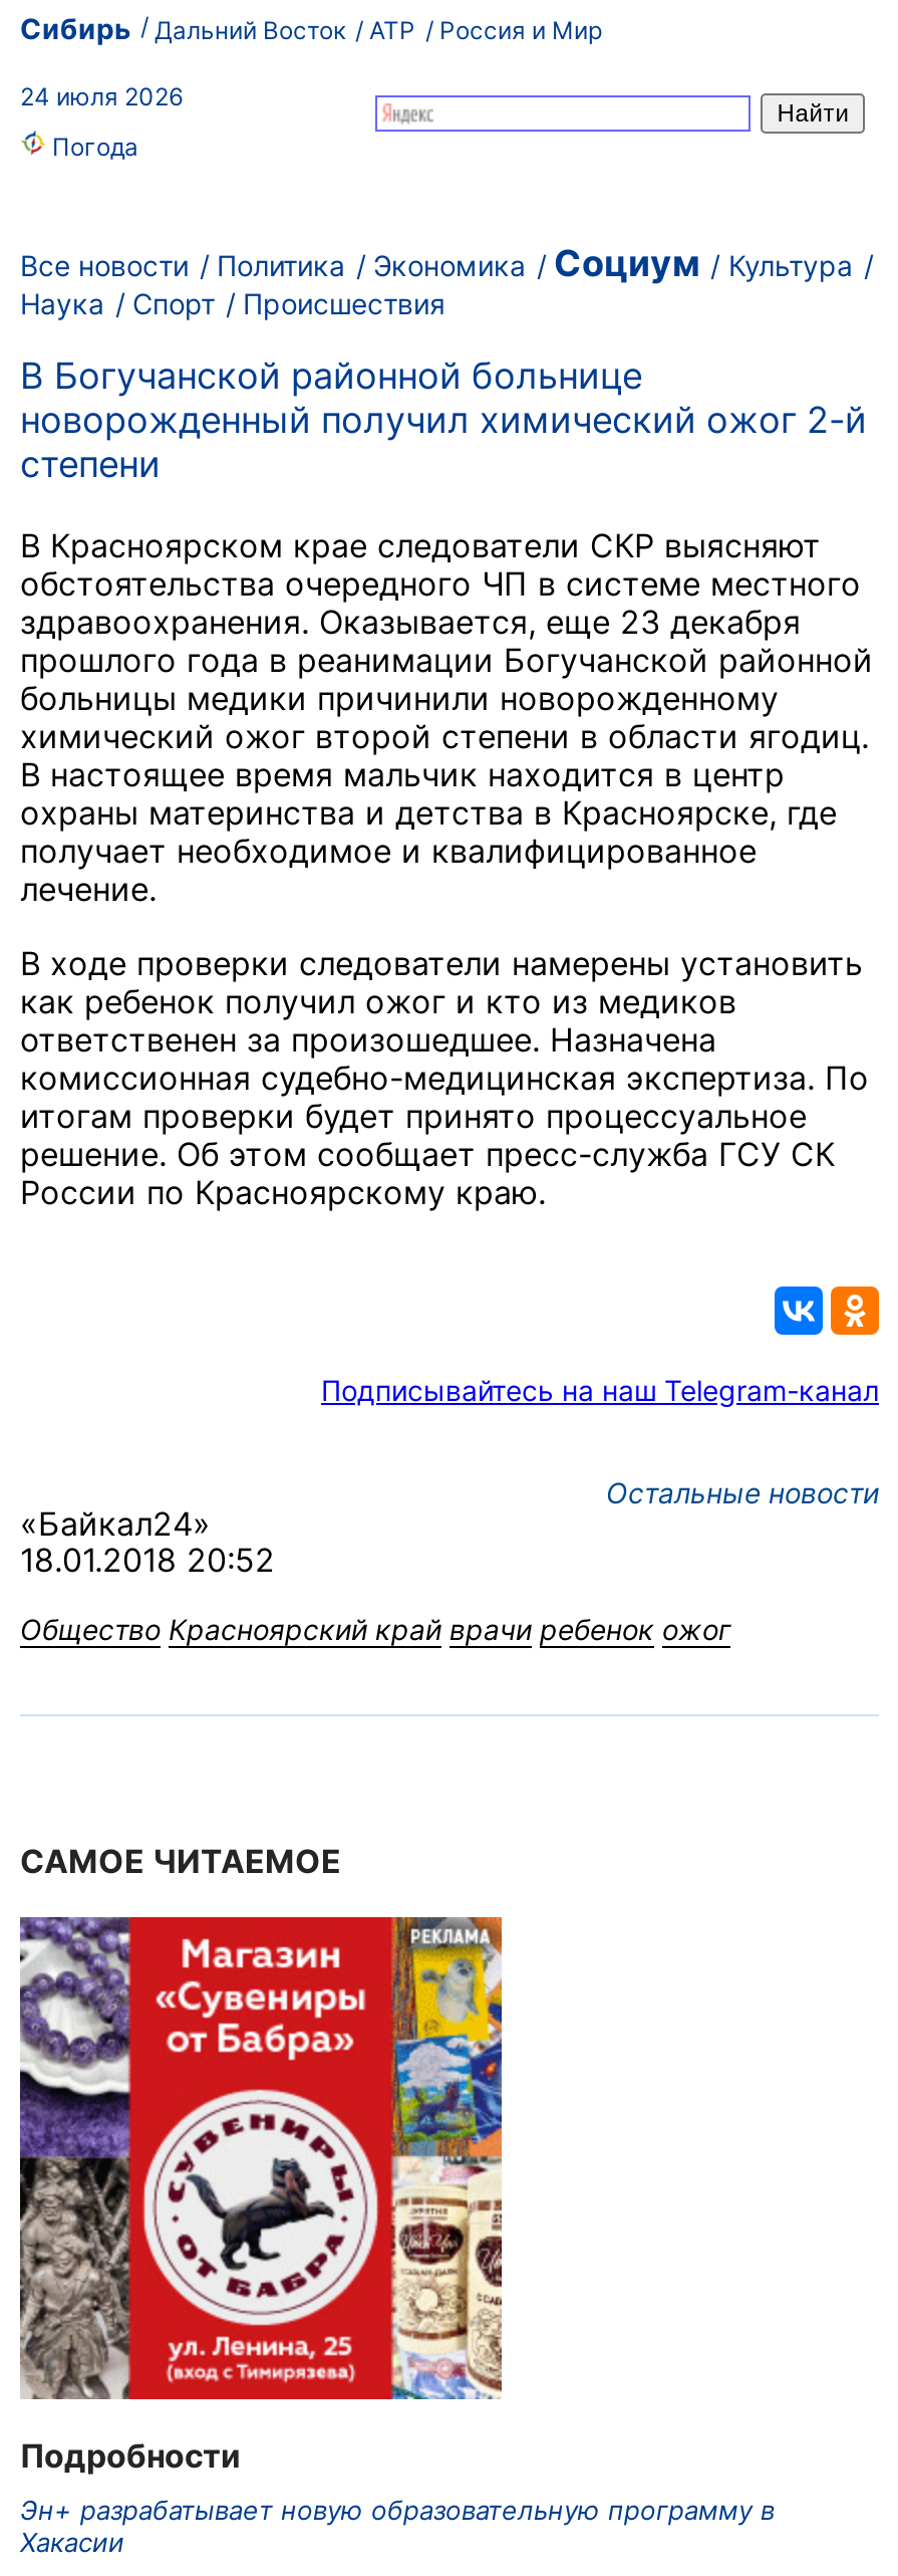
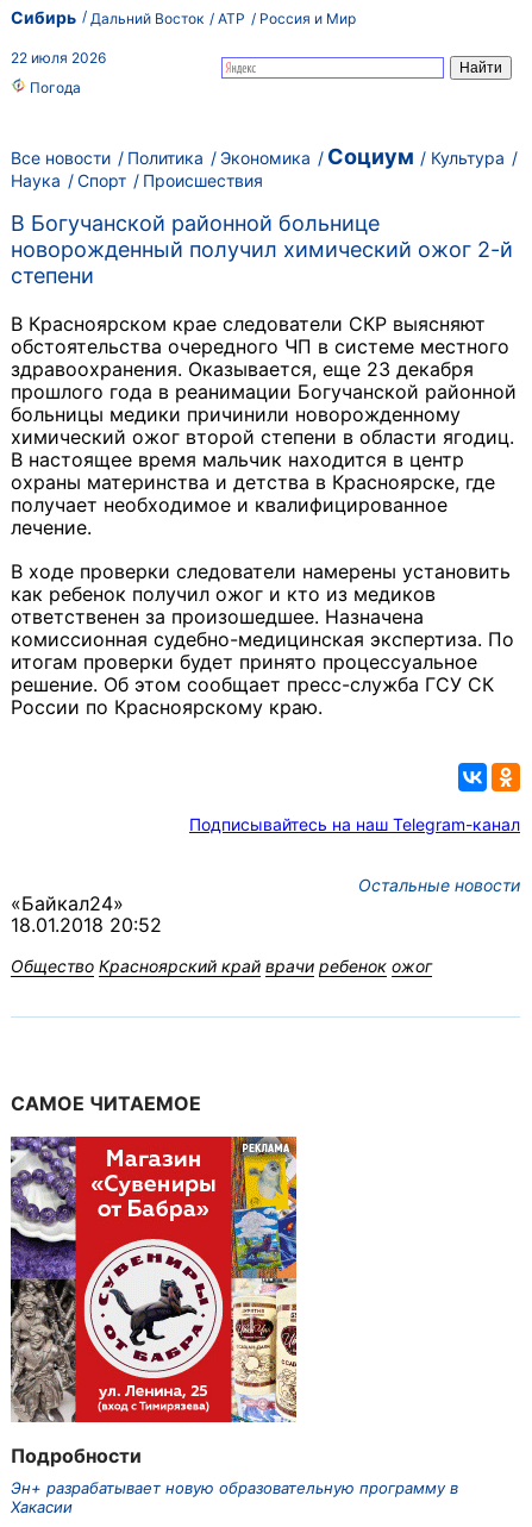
- 24 июля 2026
+ 22 июля 2026
